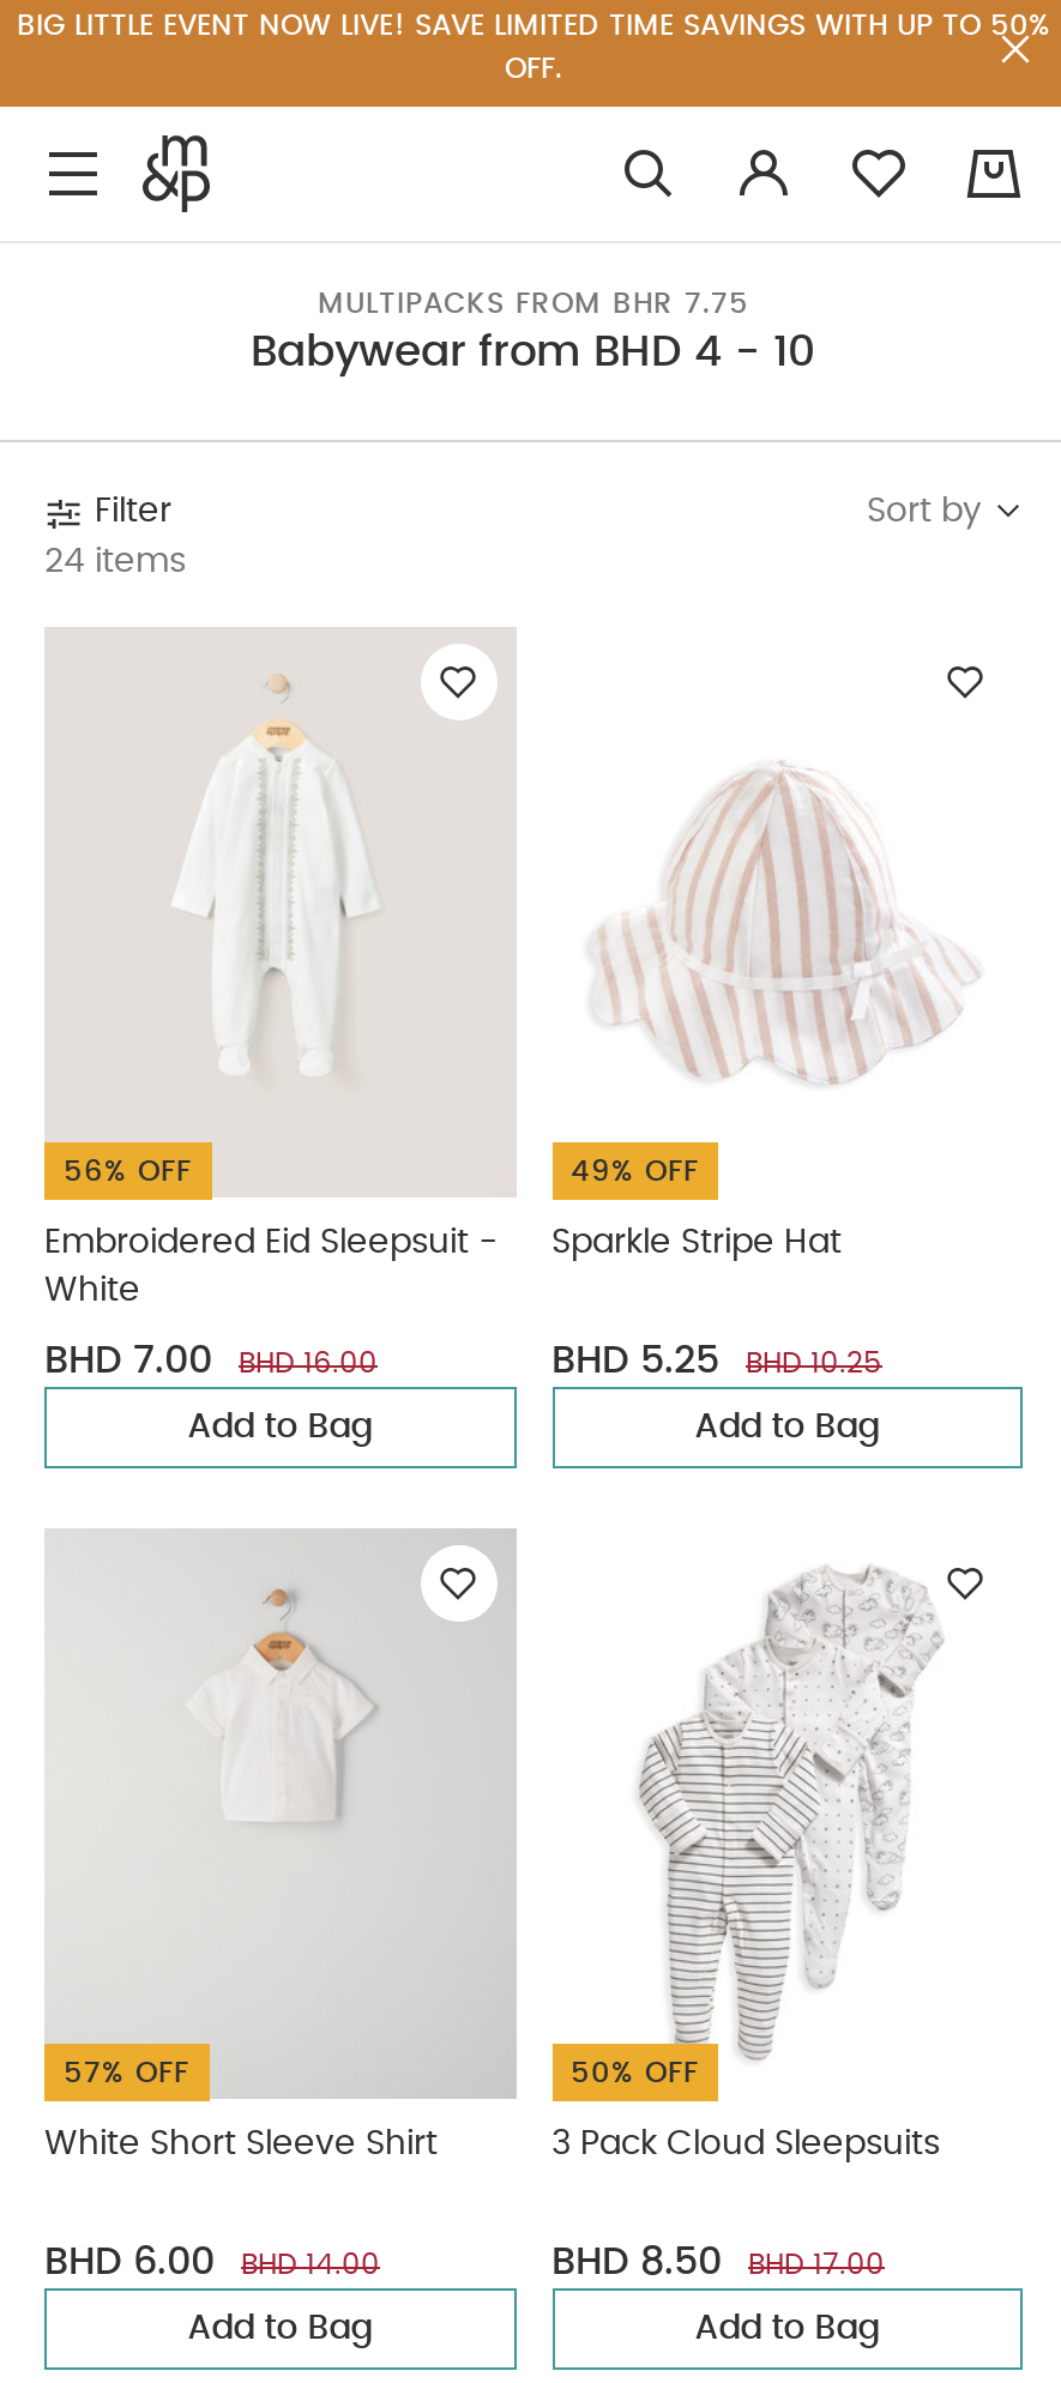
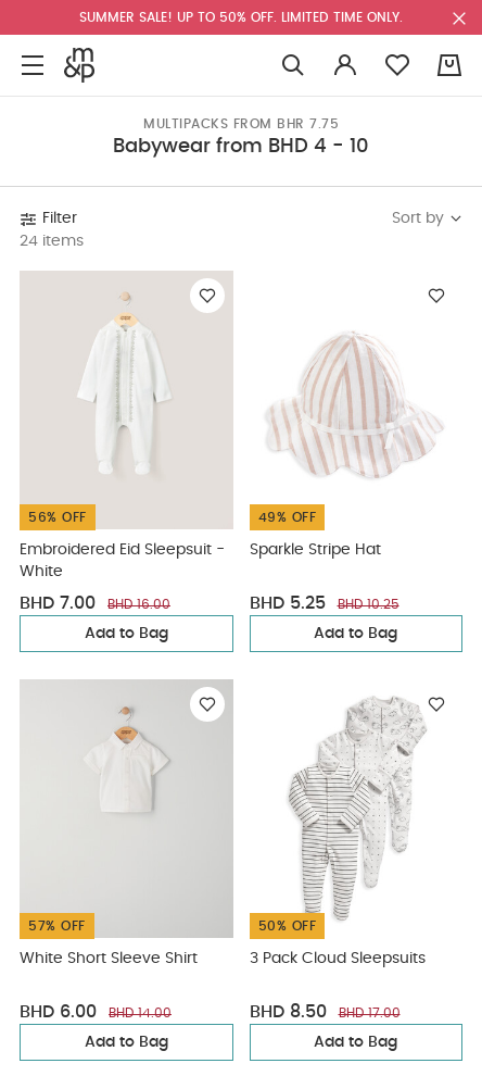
- BIG LITTLE EVENT NOW LIVE! SAVE LIMITED TIME SAVINGS WITH UP TO 50%
- OFF.
+ SUMMER SALE! UP TO 50% OFF. LIMITED TIME ONLY.
